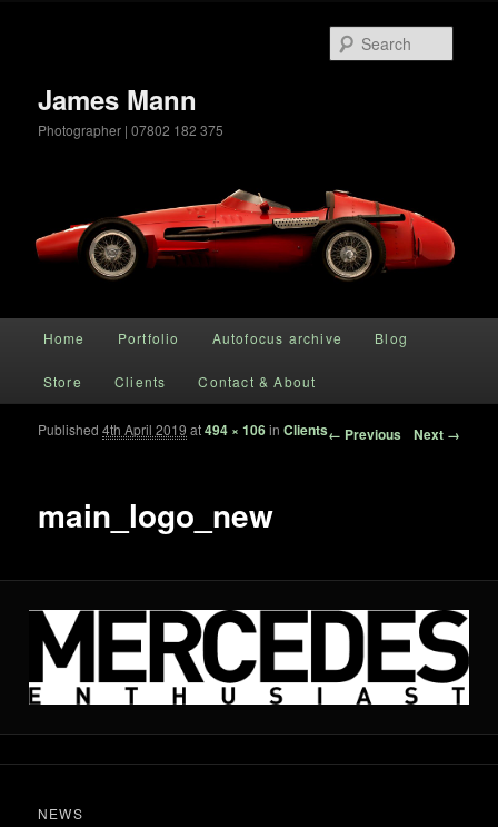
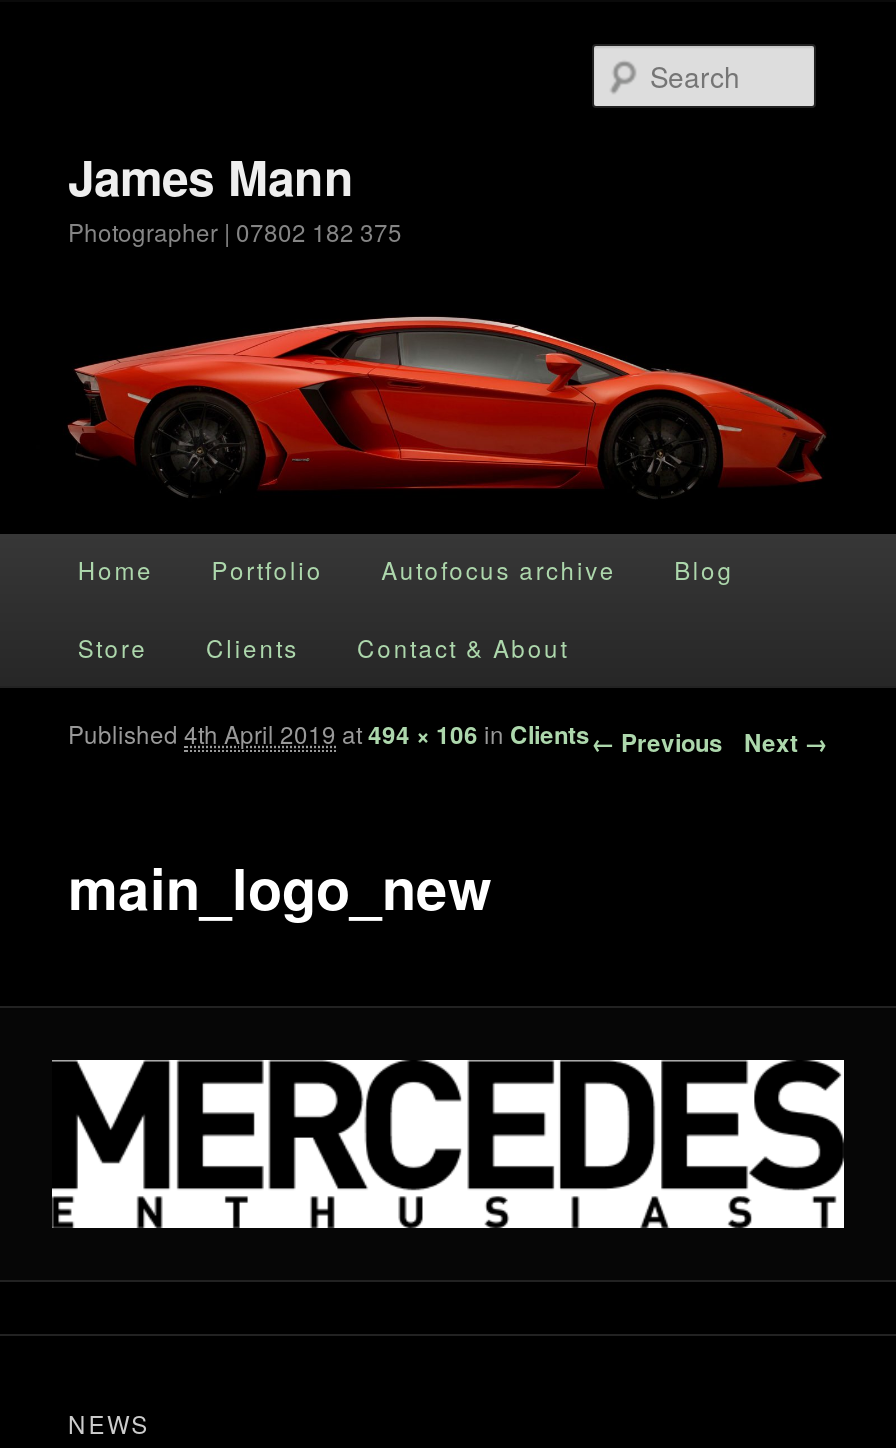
- [image]
+ [image]
